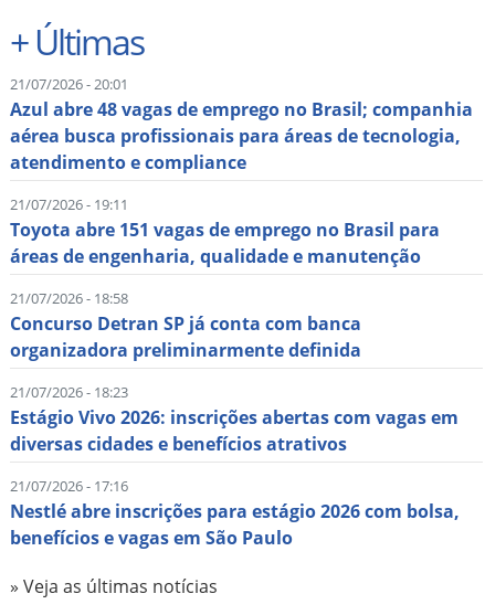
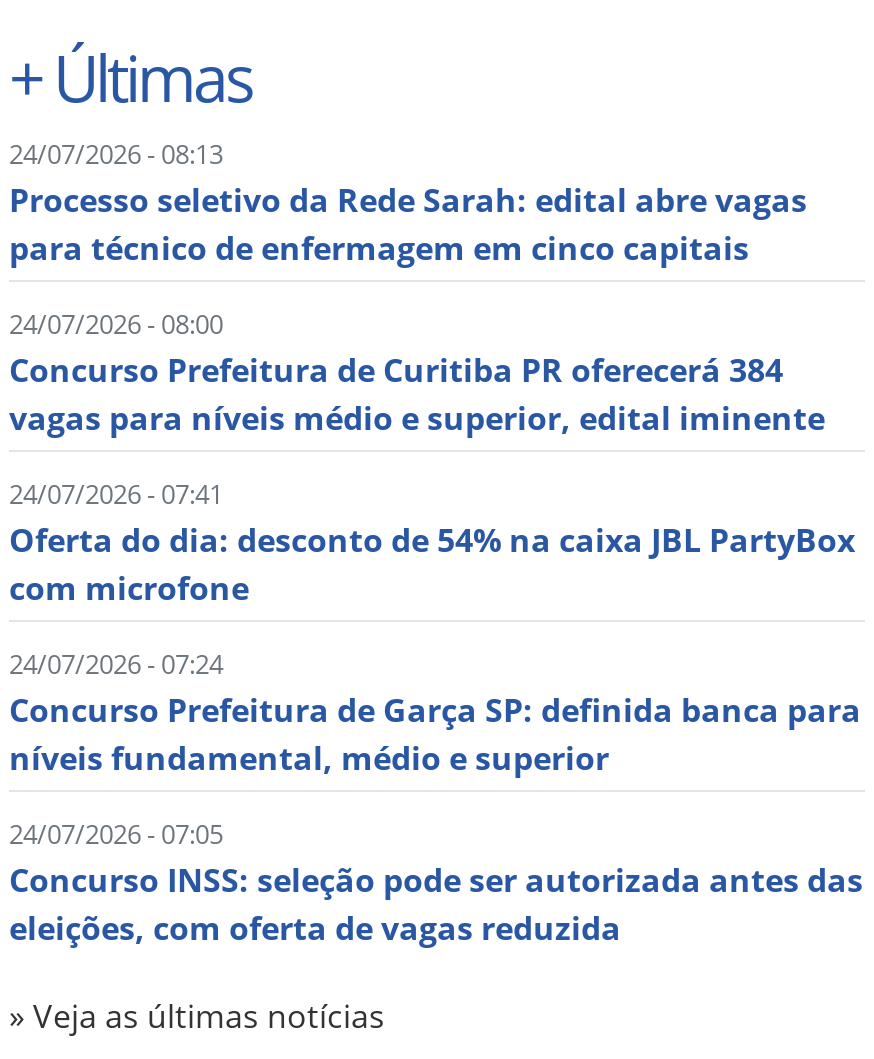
- 21/07/2026 - 20:01
- Azul abre 48 vagas de emprego no Brasil; companhia
- aérea busca profissionais para áreas de tecnologia,
- atendimento e compliance
+ 24/07/2026 - 08:13
+ Processo seletivo da Rede Sarah: edital abre vagas
+ para técnico de enfermagem em cinco capitais

- 21/07/2026 - 19:11
- Toyota abre 151 vagas de emprego no Brasil para
- áreas de engenharia, qualidade e manutenção
+ 24/07/2026 - 08:00
+ Concurso Prefeitura de Curitiba PR oferecerá 384
+ vagas para níveis médio e superior, edital iminente

- 21/07/2026 - 18:58
- Concurso Detran SP já conta com banca
- organizadora preliminarmente definida
+ 24/07/2026 - 07:41
+ Oferta do dia: desconto de 54% na caixa JBL PartyBox
+ com microfone

- 21/07/2026 - 18:23
- Estágio Vivo 2026: inscrições abertas com vagas em
- diversas cidades e benefícios atrativos
+ 24/07/2026 - 07:24
+ Concurso Prefeitura de Garça SP: definida banca para
+ níveis fundamental, médio e superior

- 21/07/2026 - 17:16
- Nestlé abre inscrições para estágio 2026 com bolsa,
- benefícios e vagas em São Paulo
+ 24/07/2026 - 07:05
+ Concurso INSS: seleção pode ser autorizada antes das
+ eleições, com oferta de vagas reduzida
